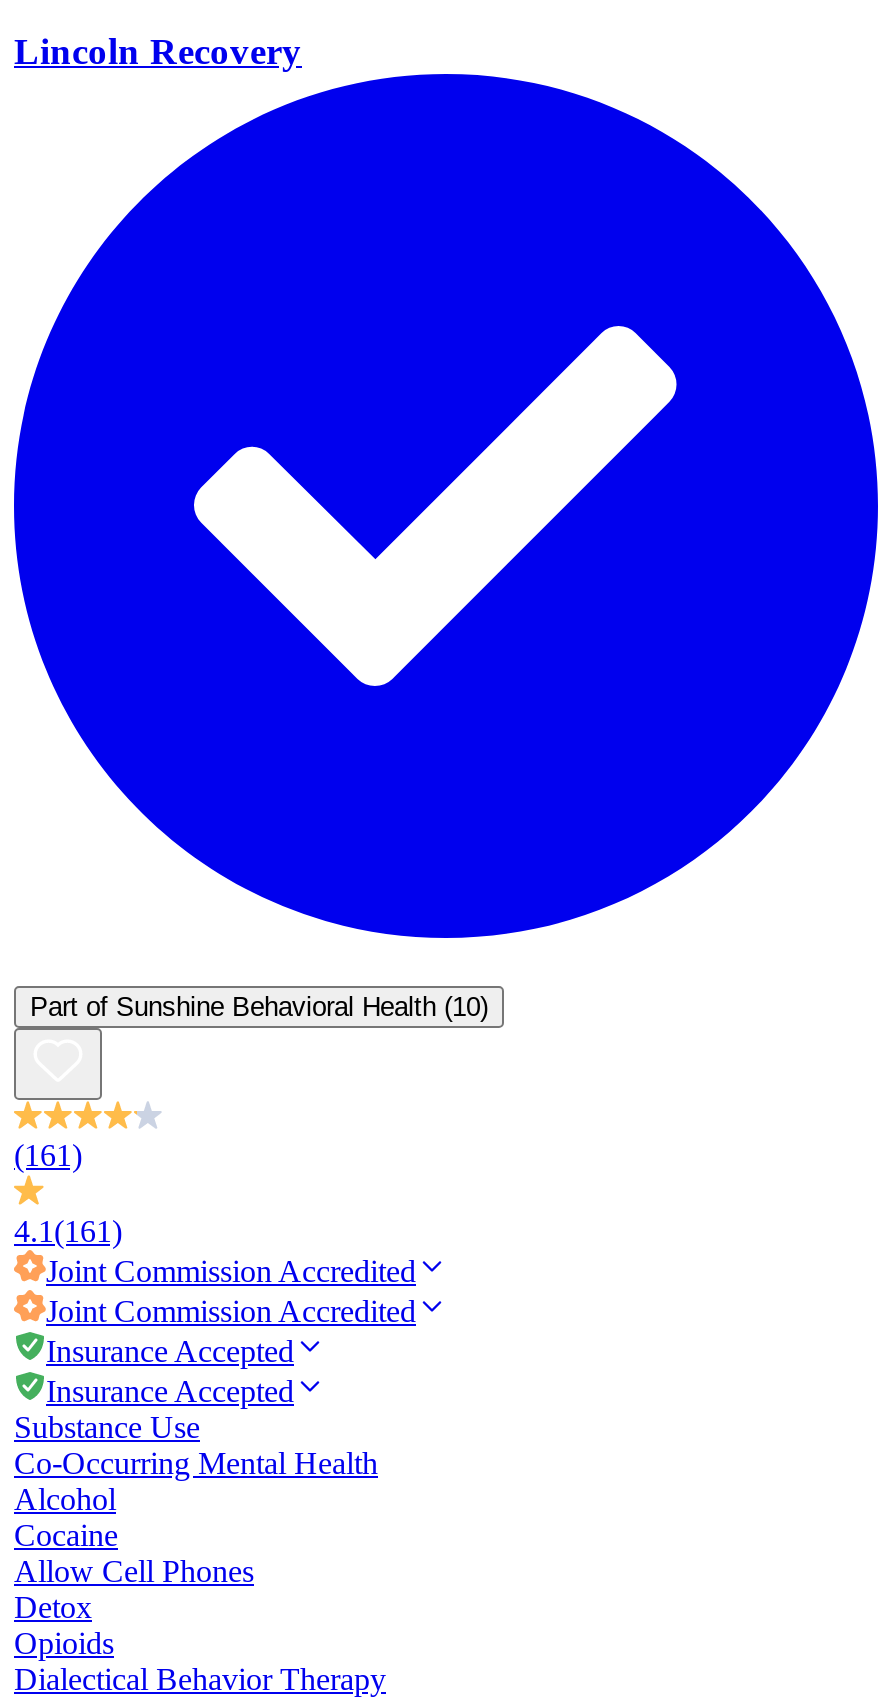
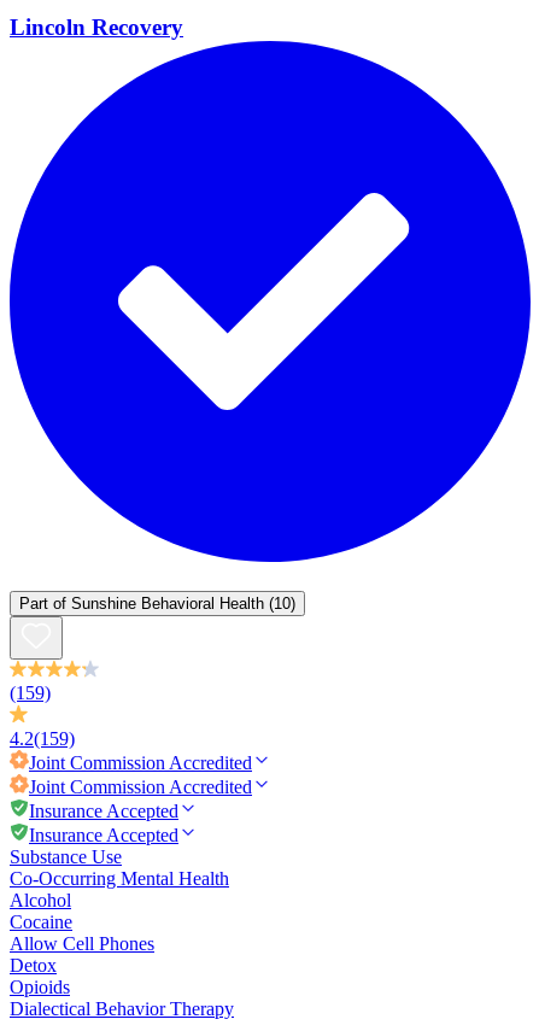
- (161)
+ (159)

- 4.1 (161)
+ 4.2 (159)
